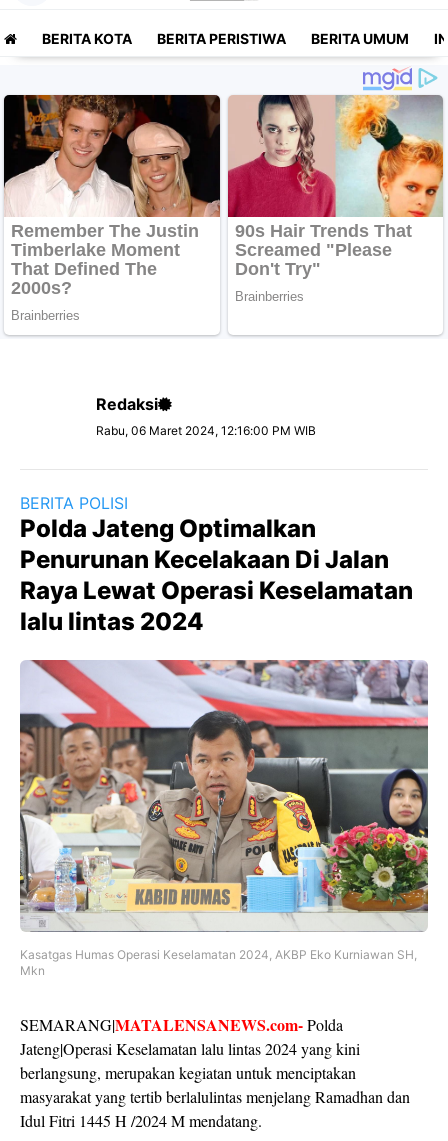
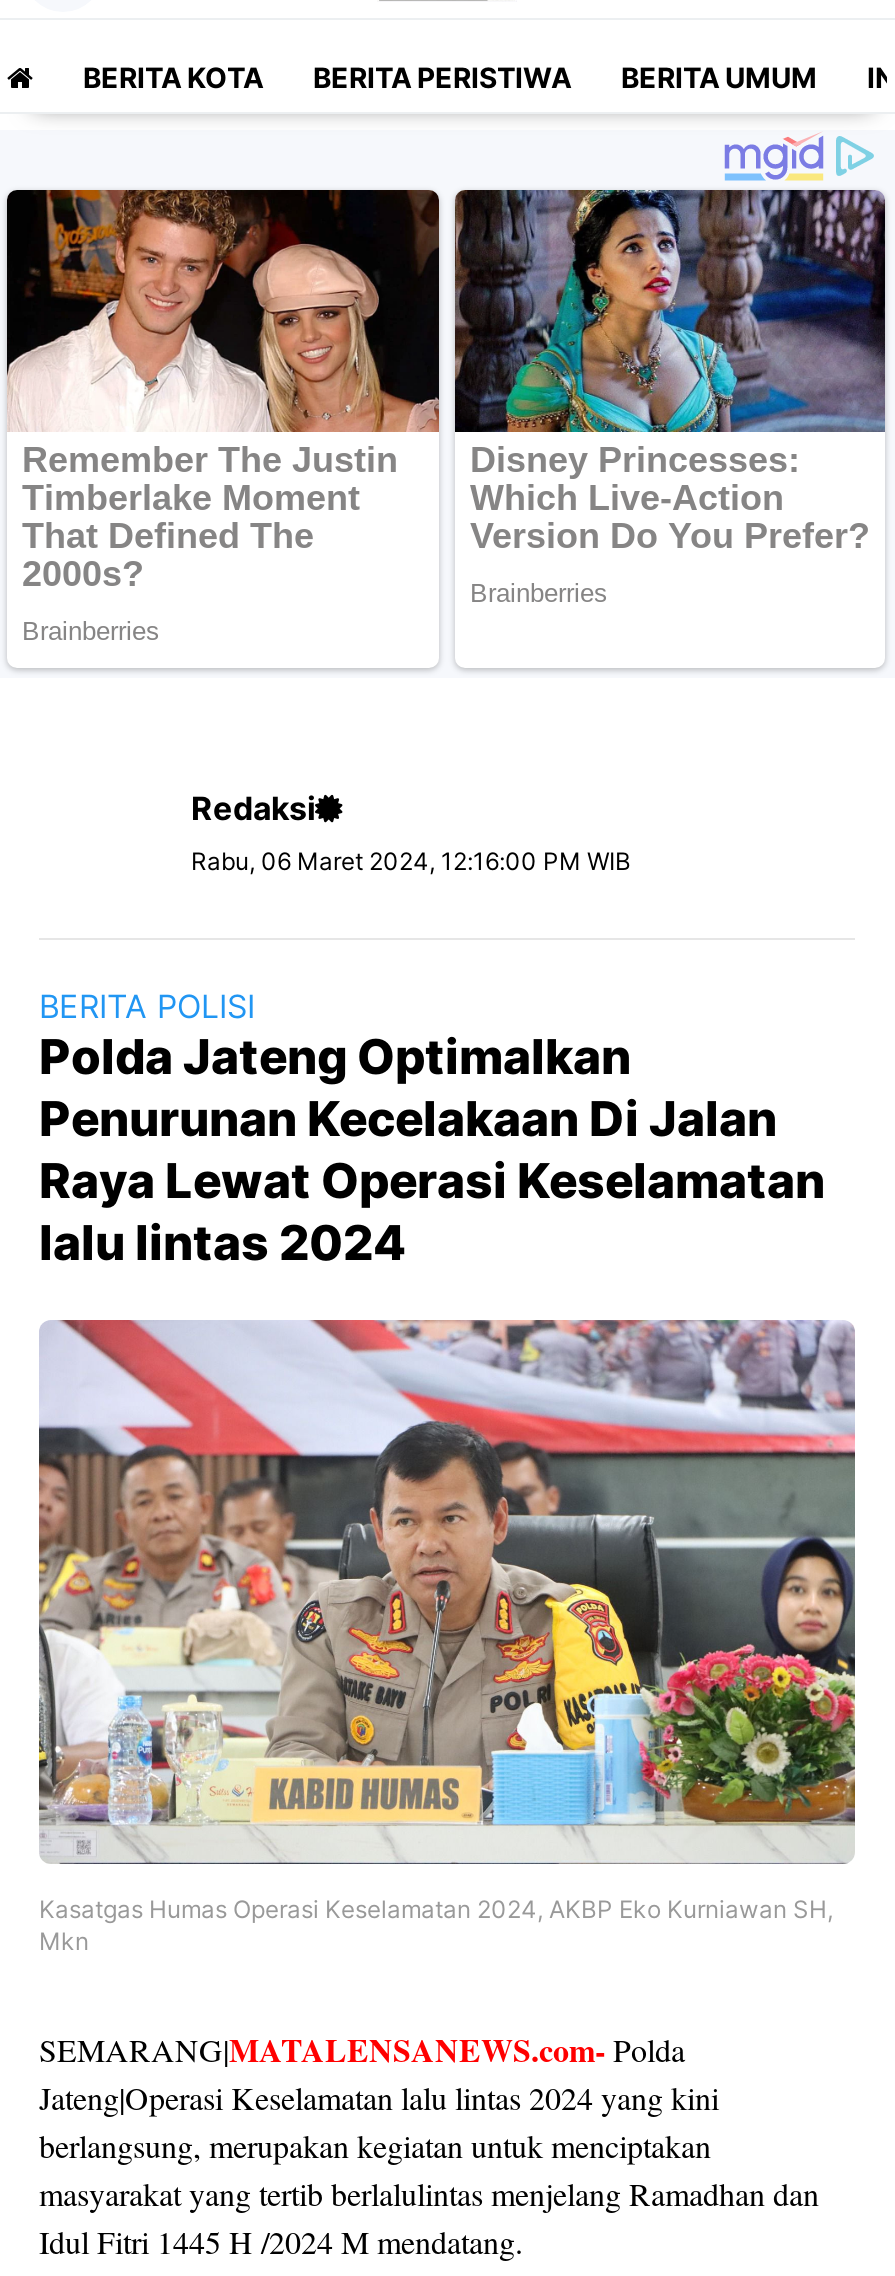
- [image]
+ [image]
